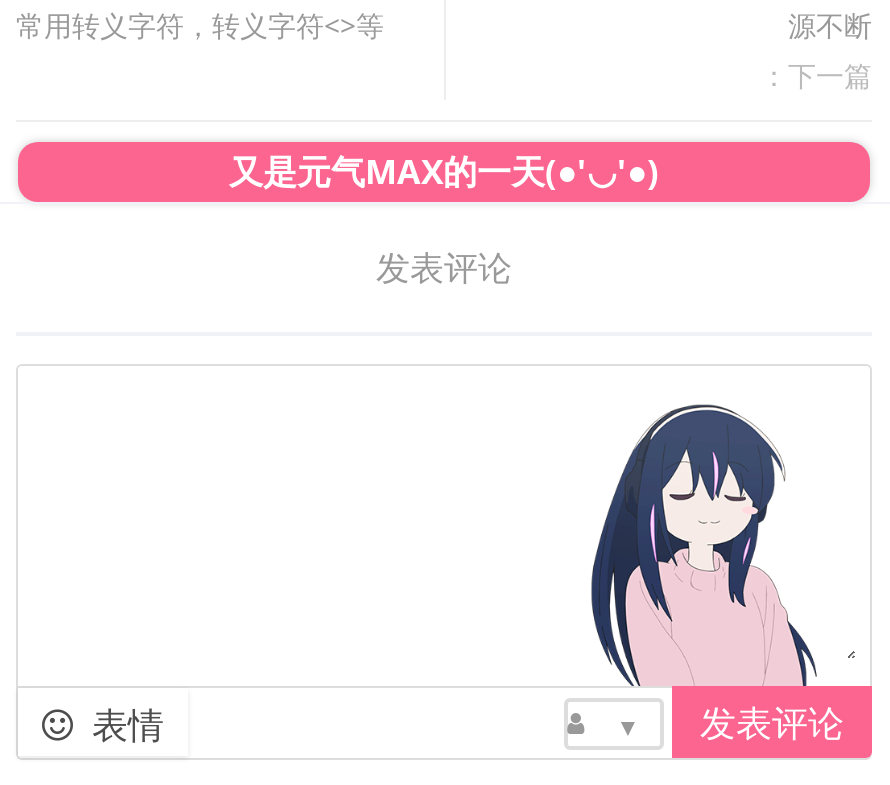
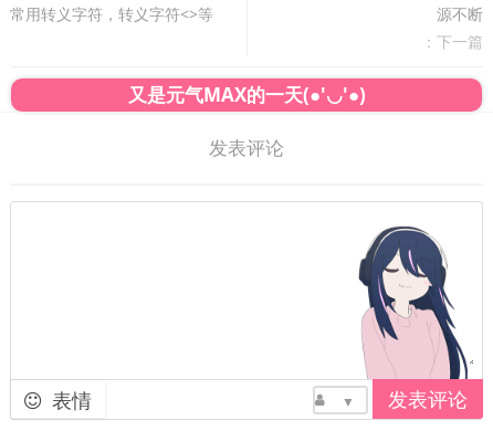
- [image]
+ [image]
